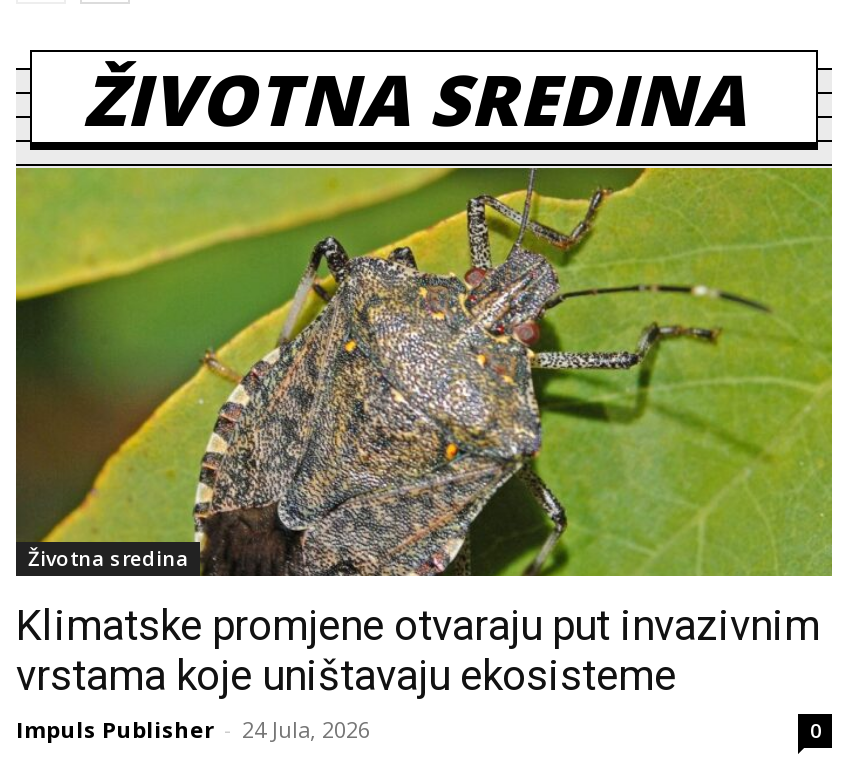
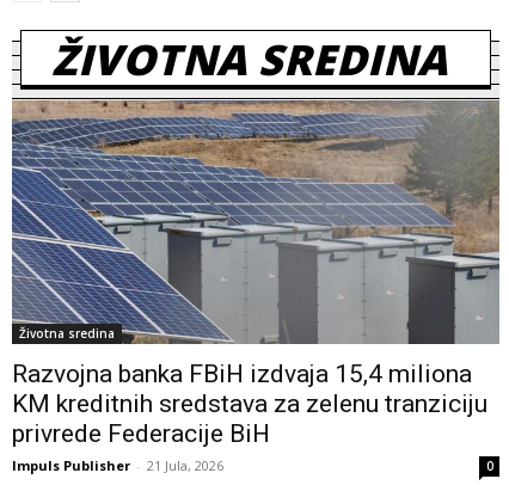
- [image]
- Klimatske promjene otvaraju put invazivnim
- vrstama koje uništavaju ekosisteme
- Impuls Publisher - 24 Jula, 2026
+ [image]
+ Razvojna banka FBiH izdvaja 15,4 miliona
+ KM kreditnih sredstava za zelenu tranziciju
+ privrede Federacije BiH
+ Impuls Publisher - 21 Jula, 2026
